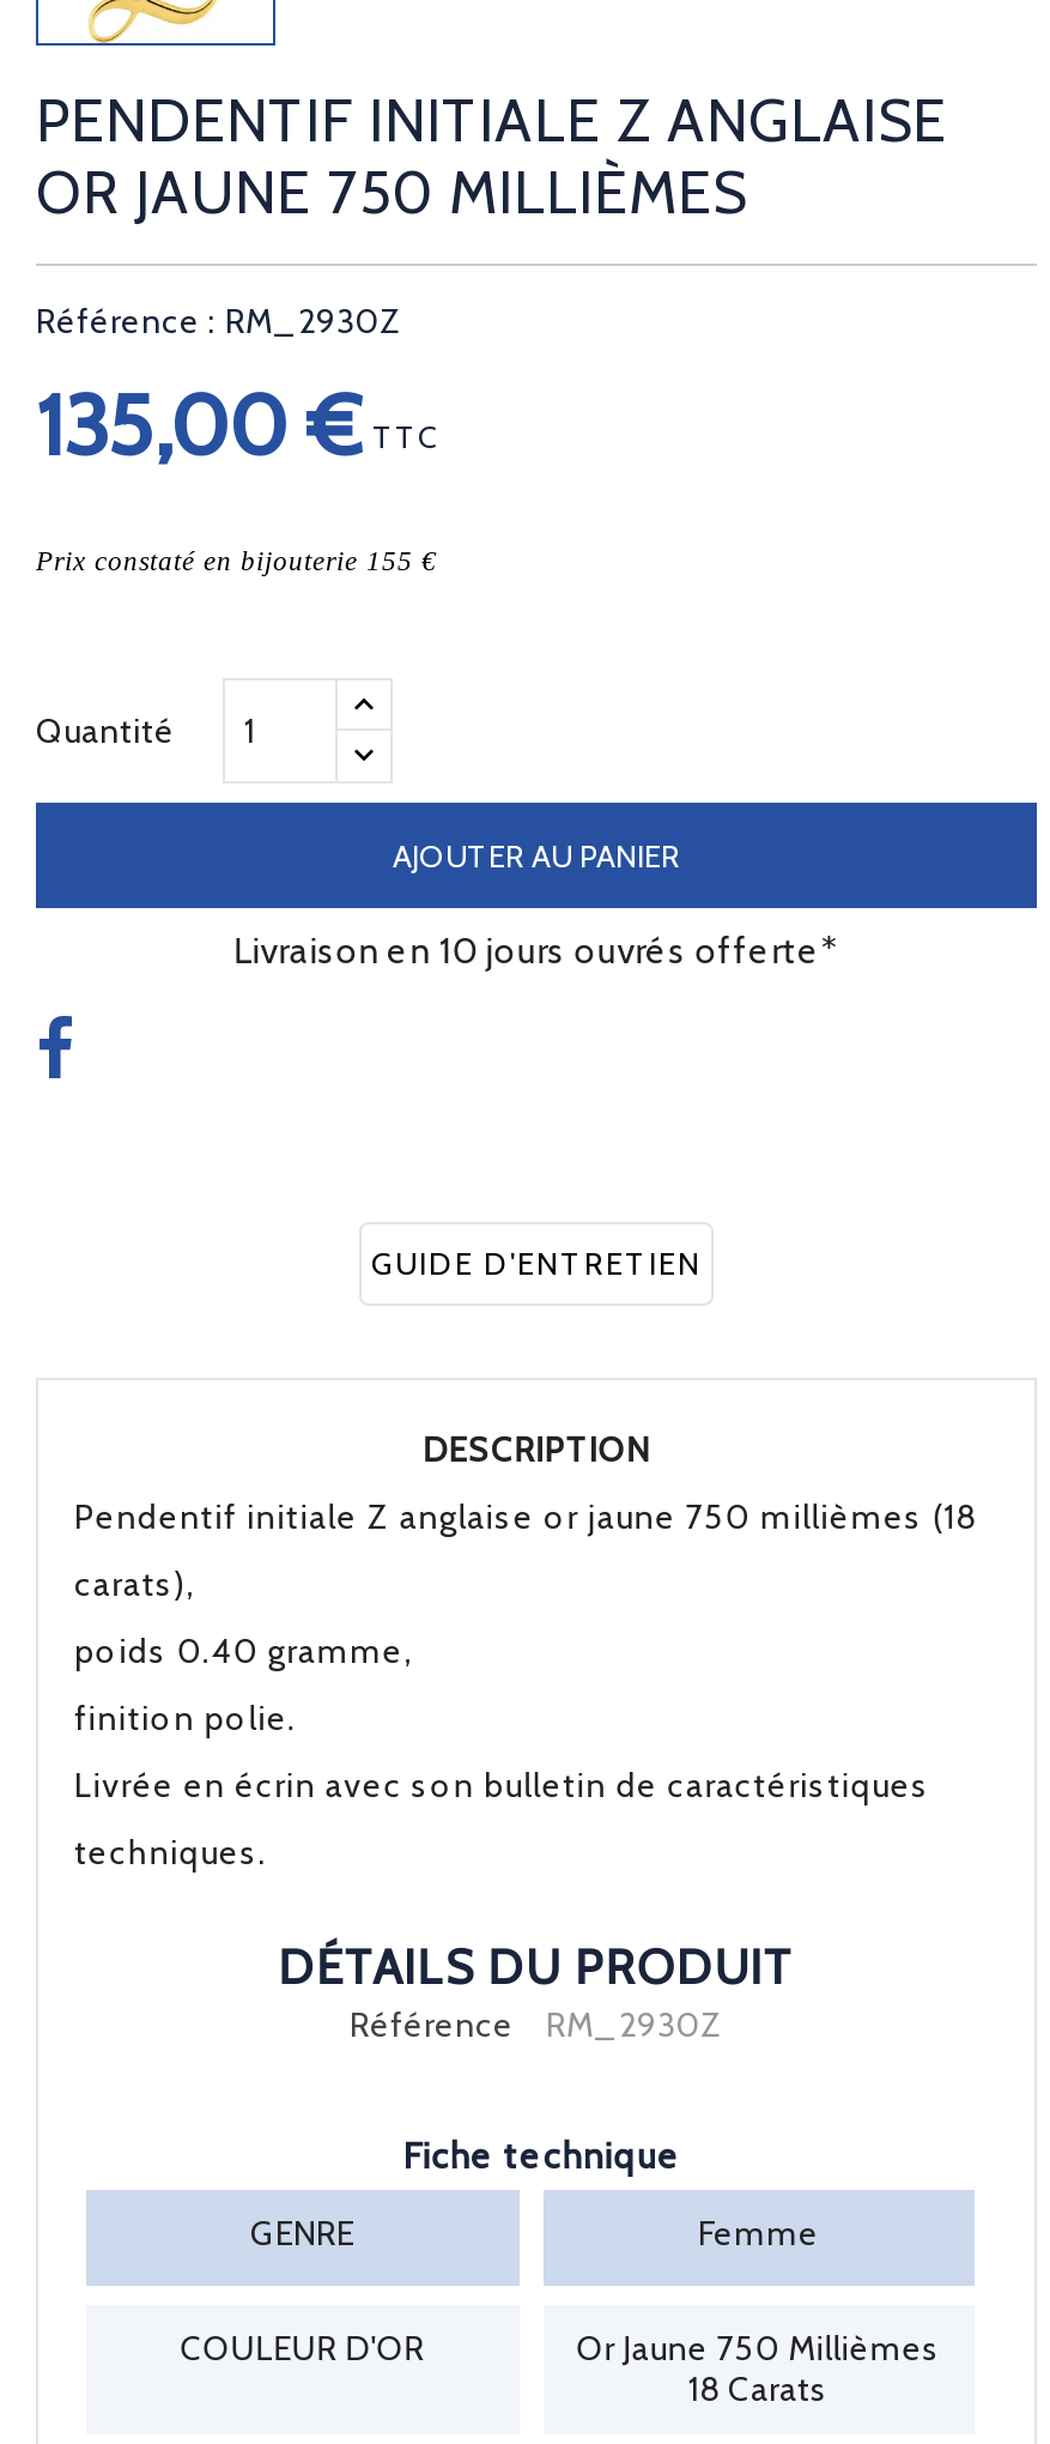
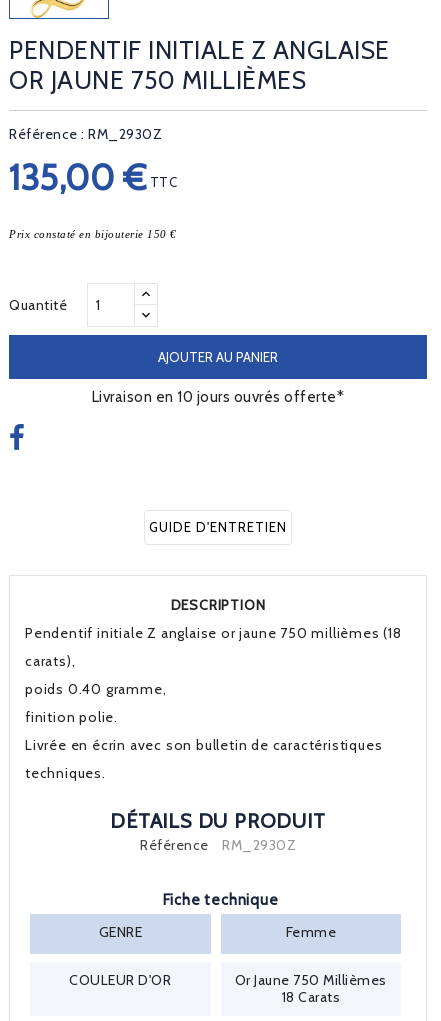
- Prix constaté en bijouterie 155 €
+ Prix constaté en bijouterie 150 €
